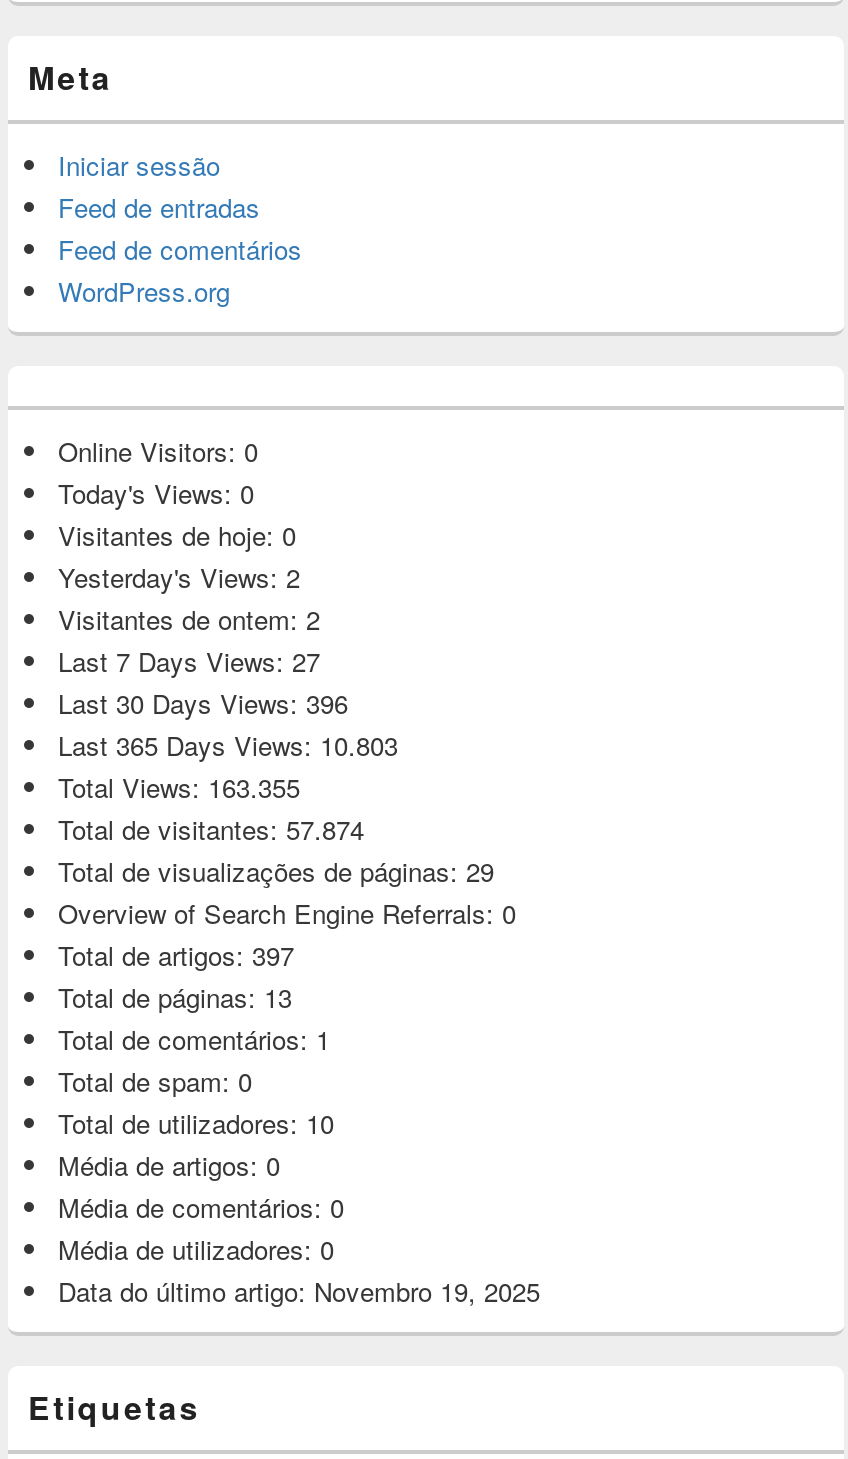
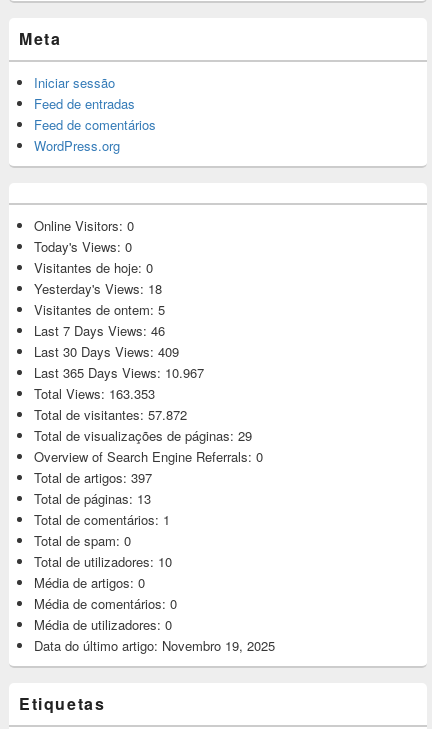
- Yesterday's Views: 2
+ Yesterday's Views: 18

- Visitantes de ontem: 2
+ Visitantes de ontem: 5

- Last 7 Days Views: 27
+ Last 7 Days Views: 46

- Last 30 Days Views: 396
+ Last 30 Days Views: 409

- Last 365 Days Views: 10.803
+ Last 365 Days Views: 10.967

- Total Views: 163.355
+ Total Views: 163.353

- Total de visitantes: 57.874
+ Total de visitantes: 57.872
